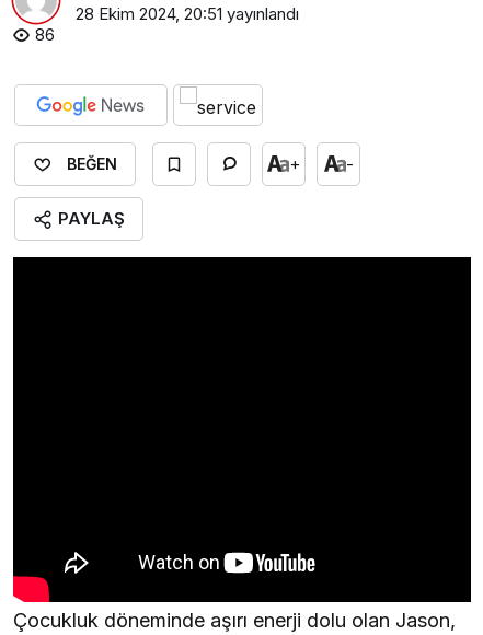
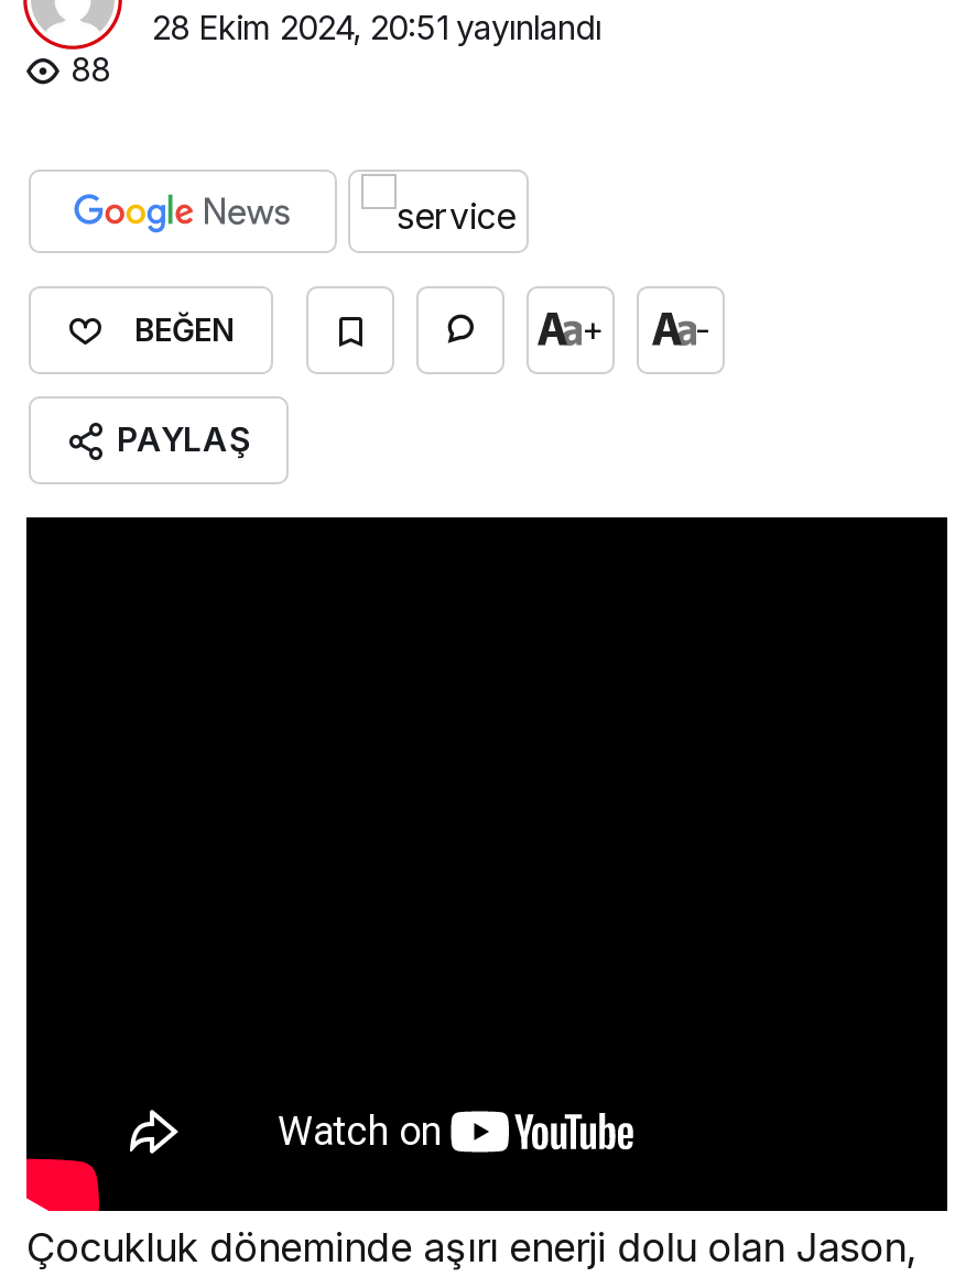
- 86
+ 88
